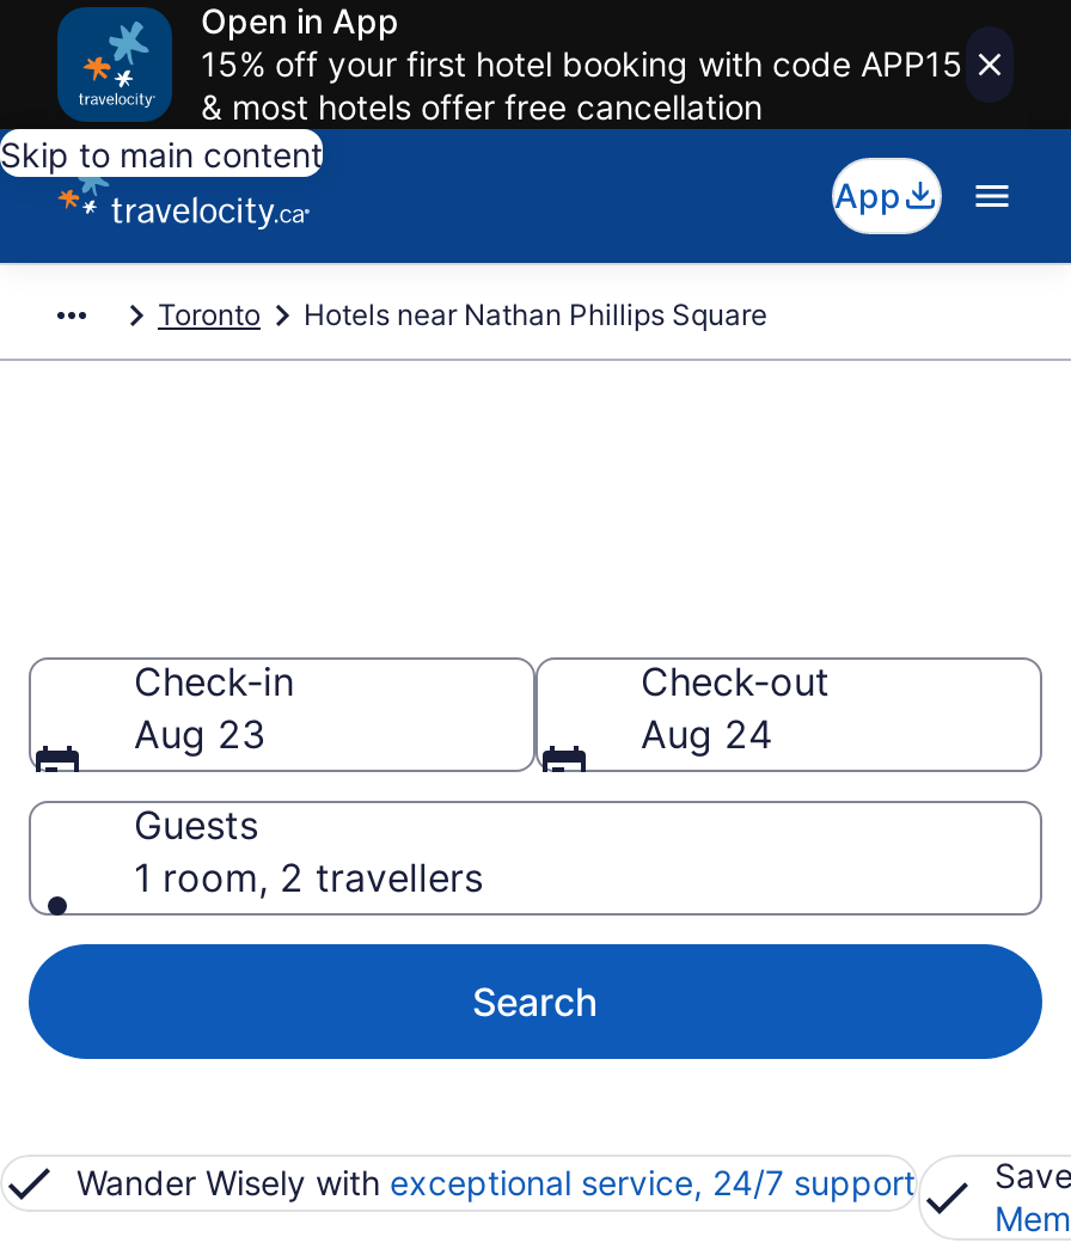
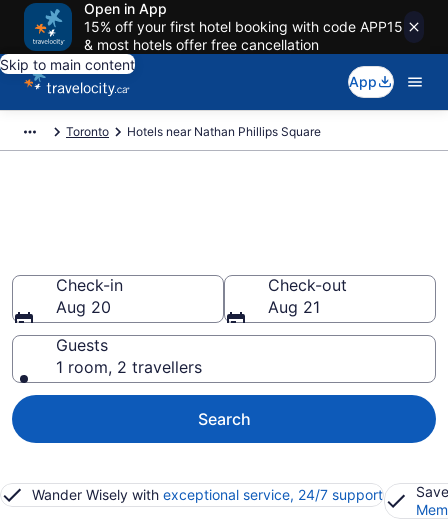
- Aug 23
+ Aug 20

- Aug 24
+ Aug 21
